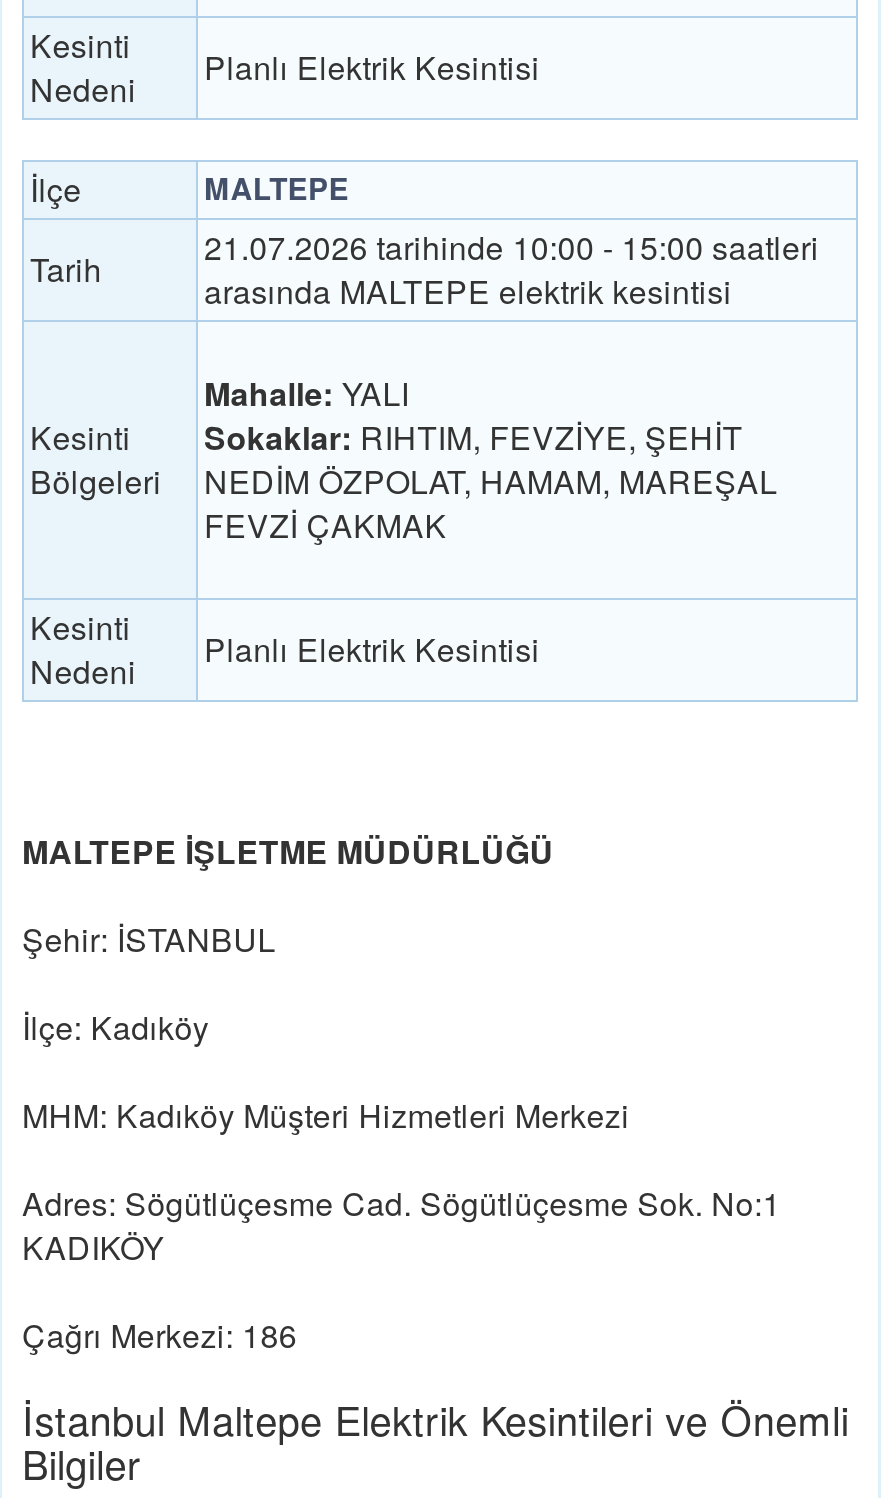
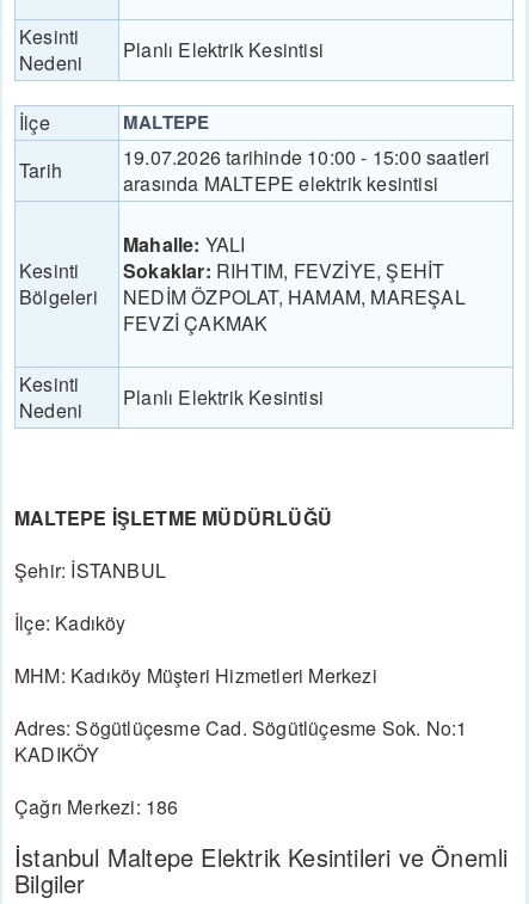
- 21.07.2026 tarihinde 10:00 - 15:00 saatleri
+ 19.07.2026 tarihinde 10:00 - 15:00 saatleri
